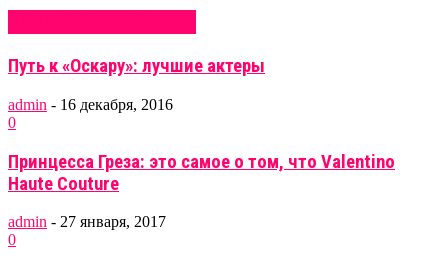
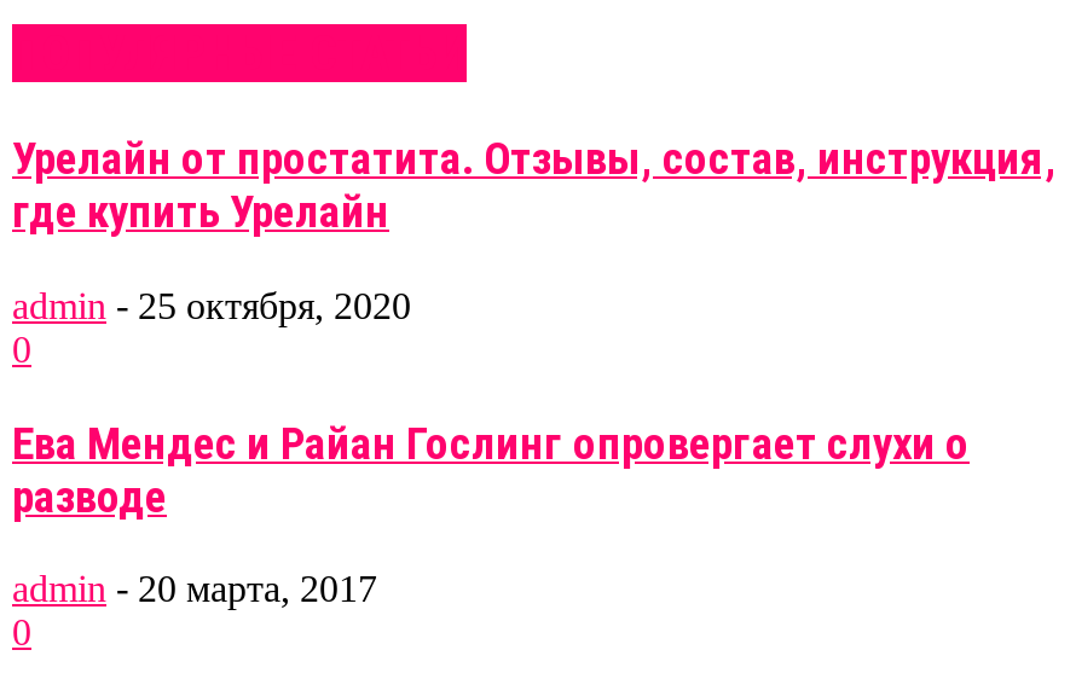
- Путь к «Оскару»: лучшие актеры
+ Урелайн от простатита. Отзывы, состав, инструкция,
+ где купить Урелайн

- admin - 16 декабря, 2016
+ admin - 25 октября, 2020

- Принцесса Греза: это самое о том, что Valentino
- Haute Couture
+ Ева Мендес и Райан Гослинг опровергает слухи о
+ разводе

- admin - 27 января, 2017
+ admin - 20 марта, 2017
